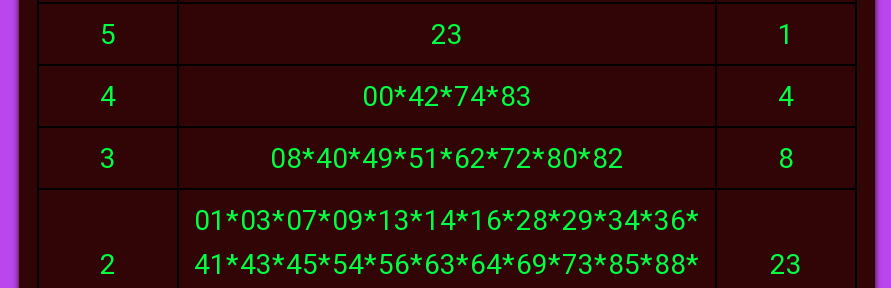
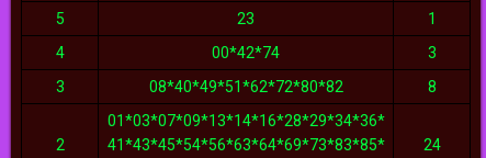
- 00*42*74*83
+ 00*42*74

- 4
+ 3

- 41*43*45*54*56*63*64*69*73*85*88*
+ 41*43*45*54*56*63*64*69*73*83*85*

- 23
+ 24
